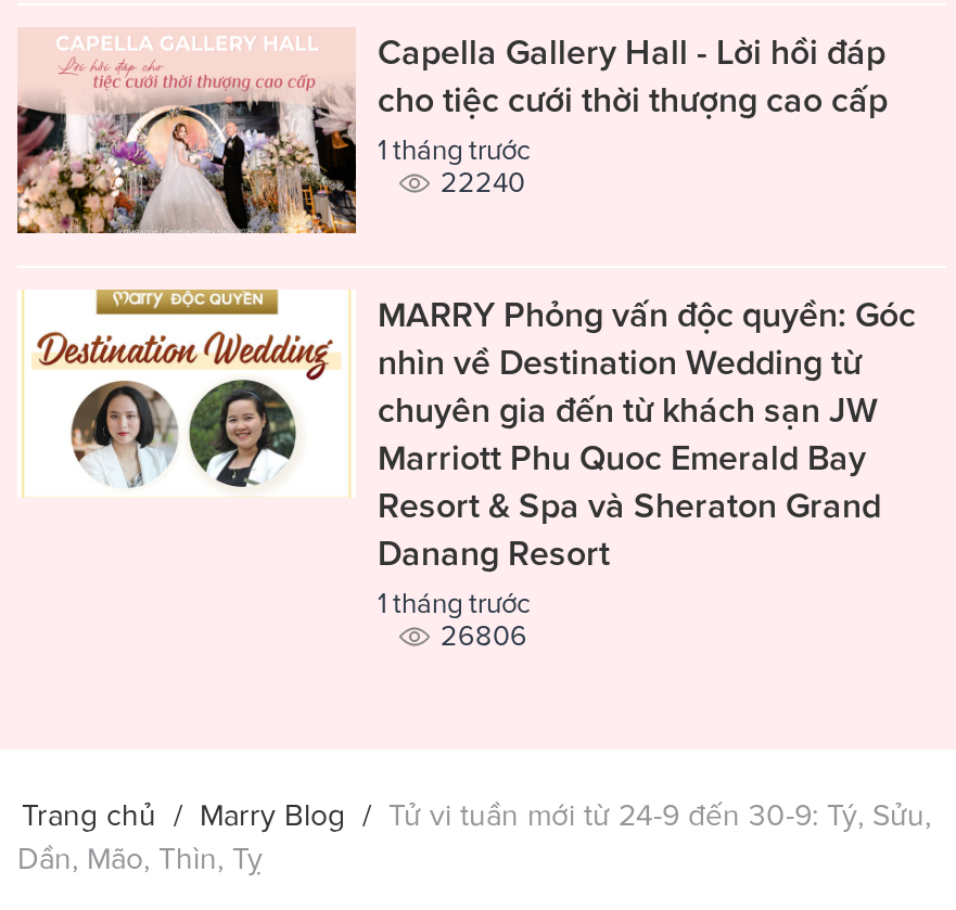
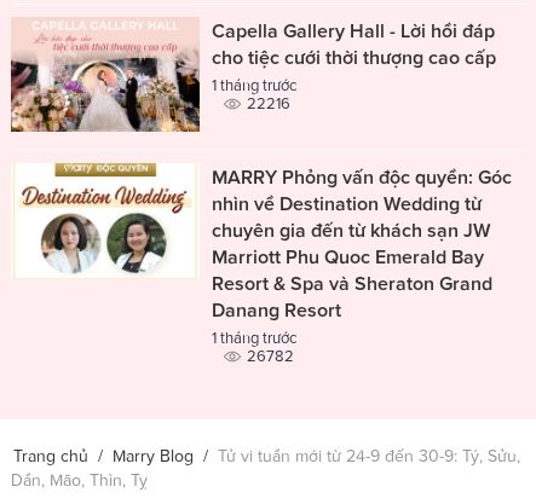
- 22240
+ 22216

- 26806
+ 26782
